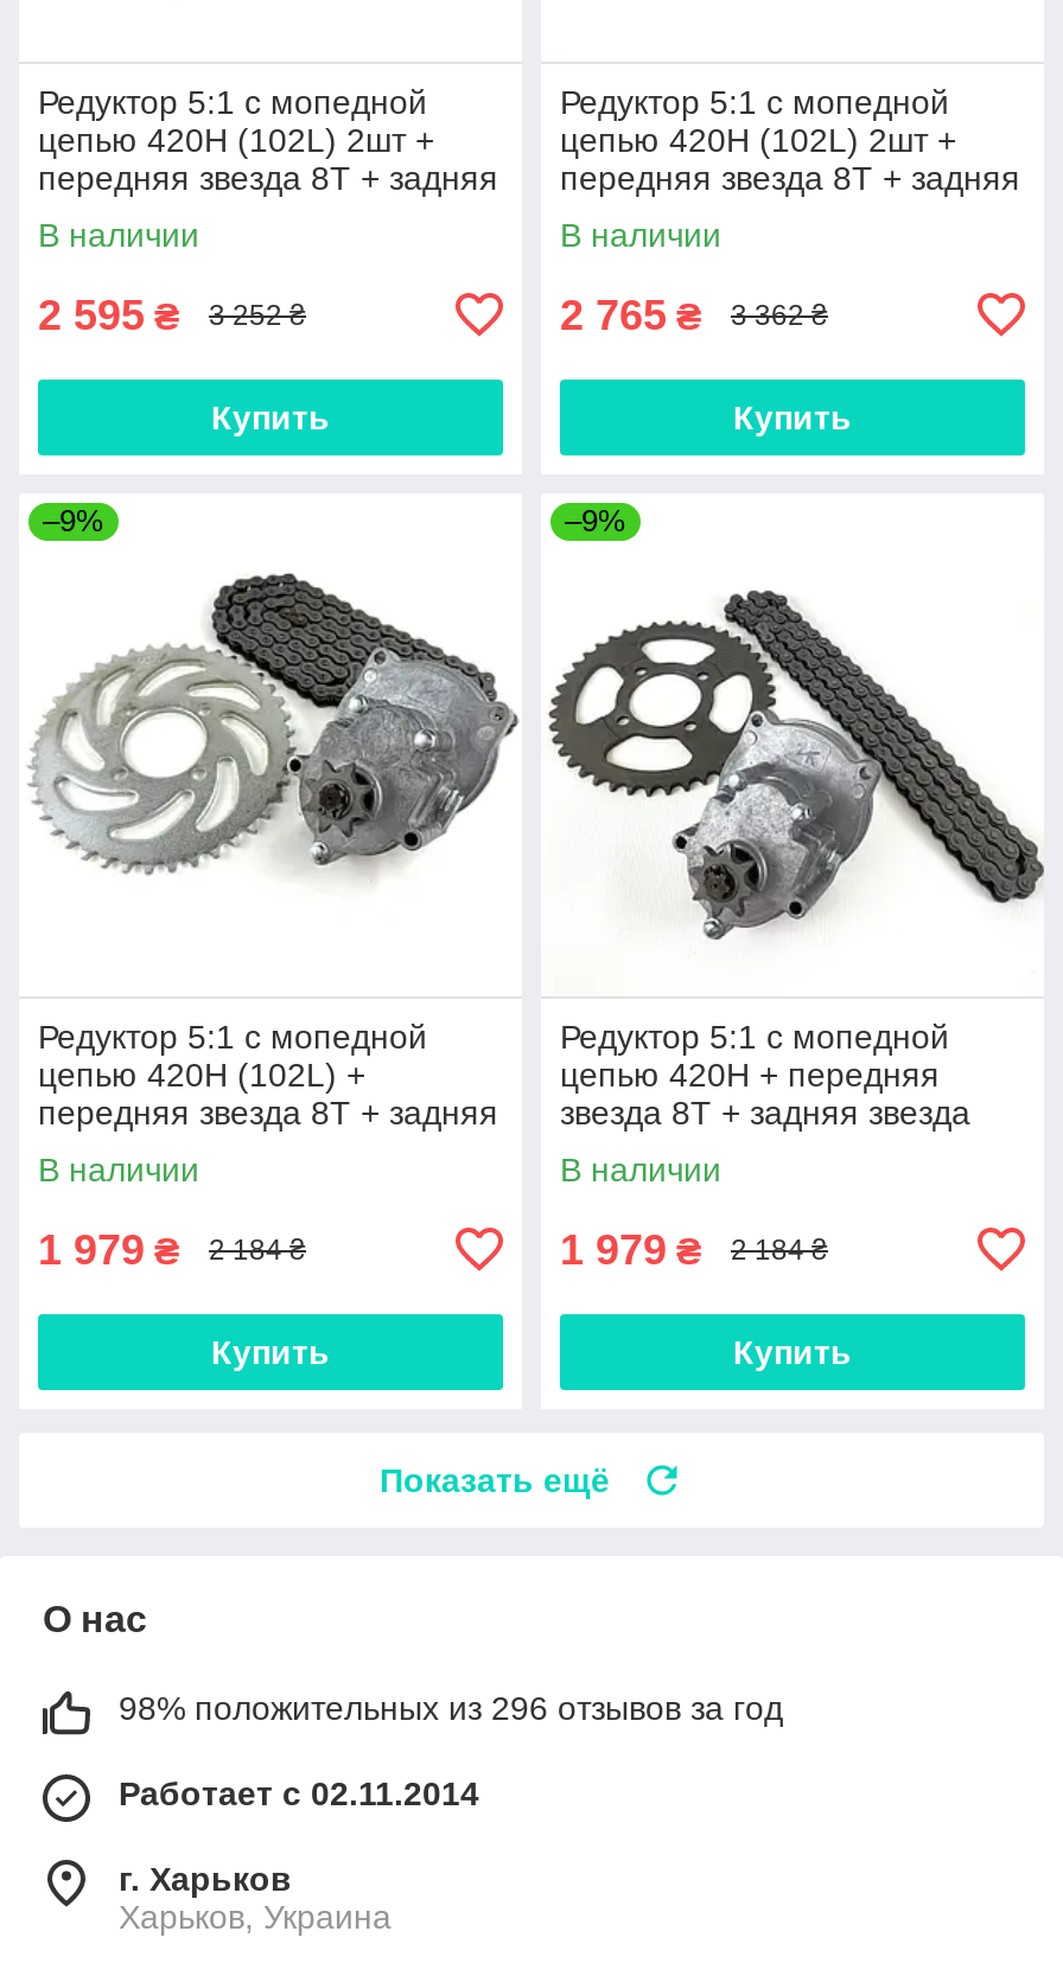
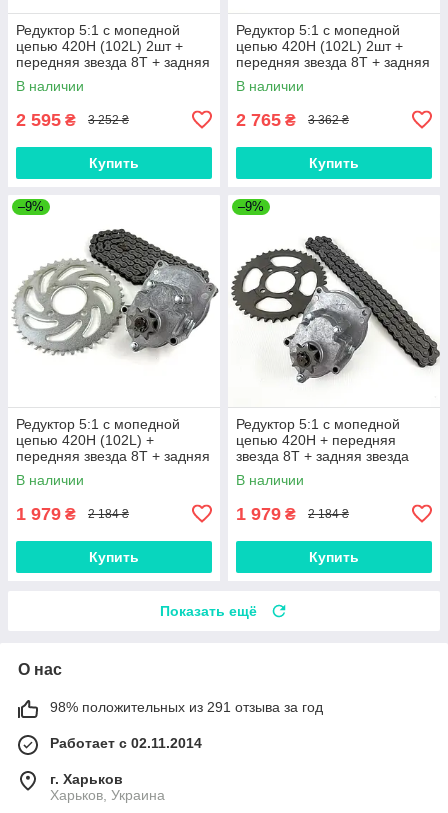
- 98% положительных из 296 отзывов за год
+ 98% положительных из 291 отзыва за год
